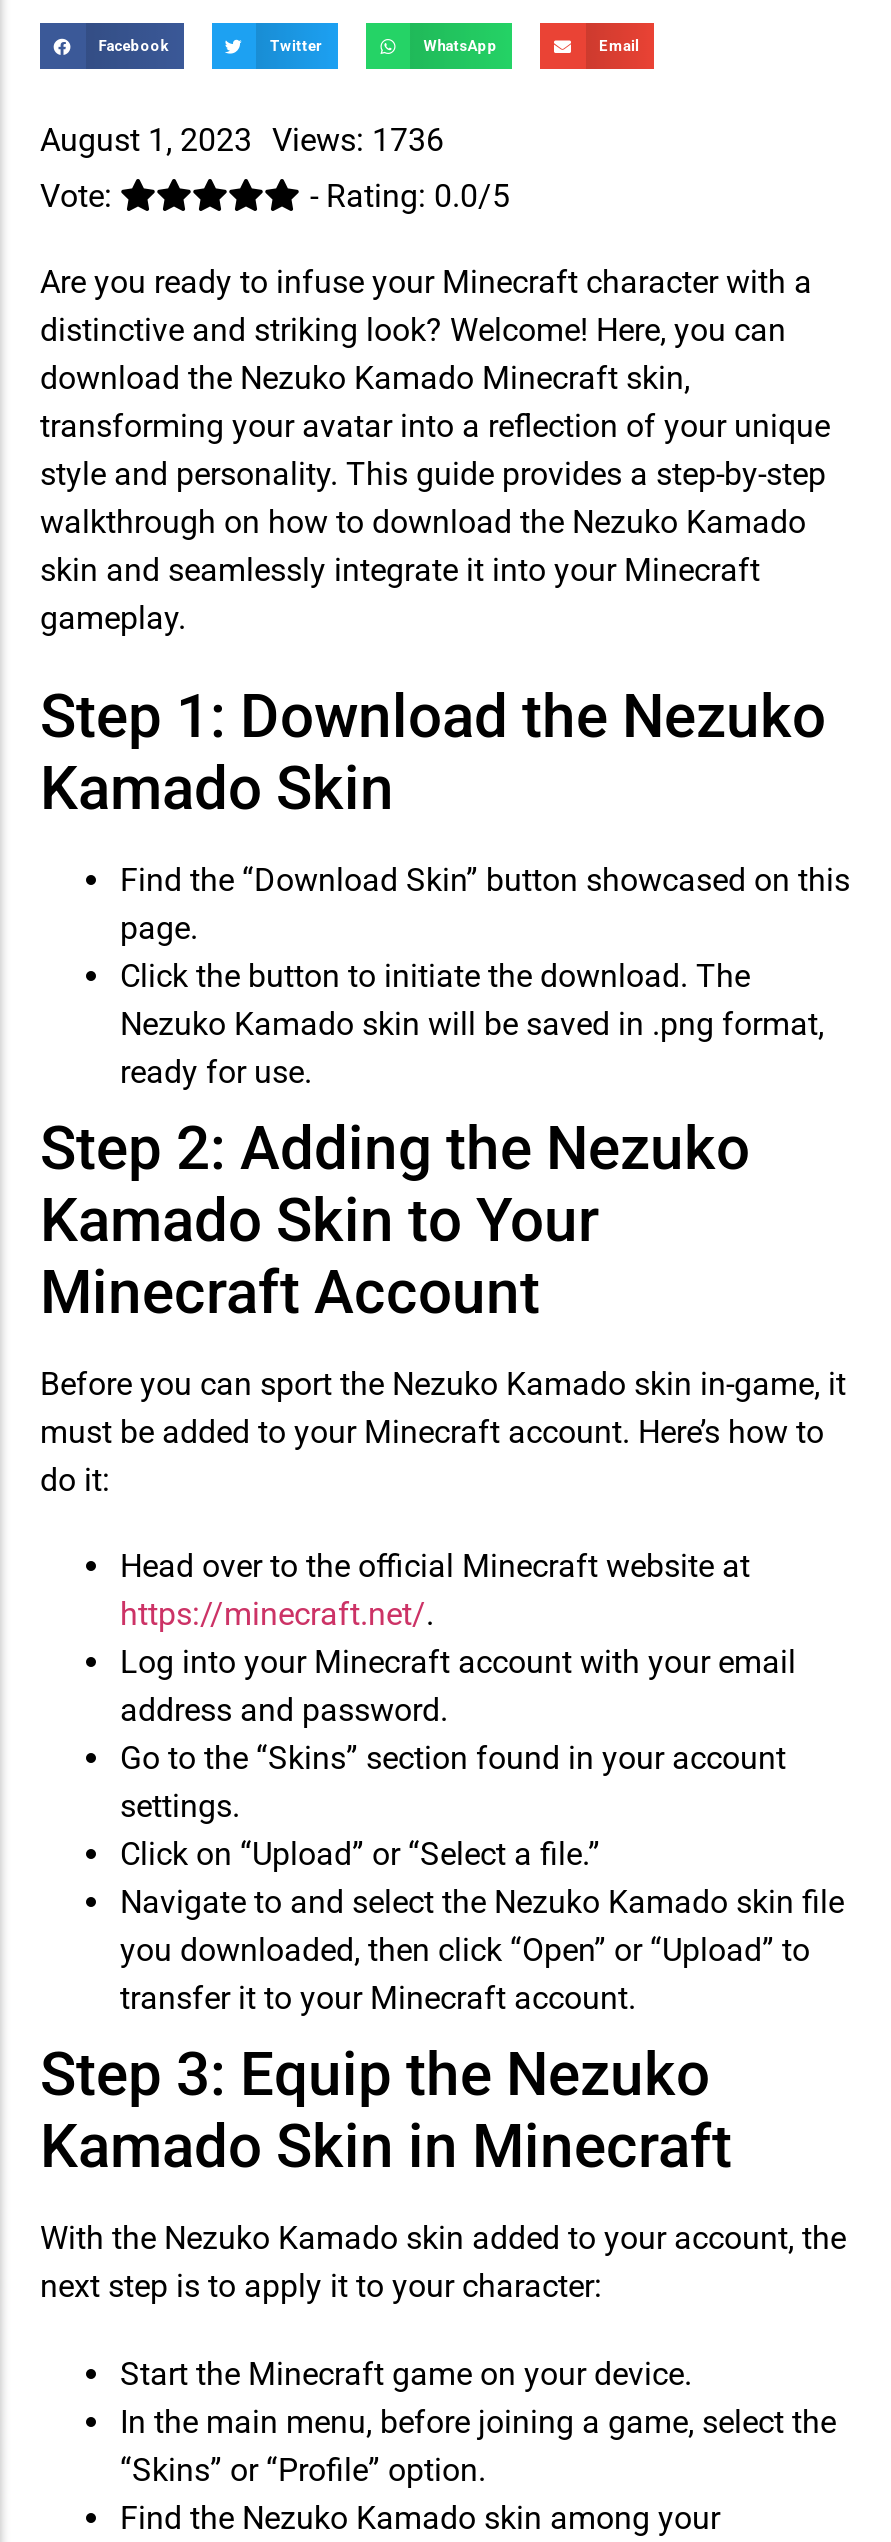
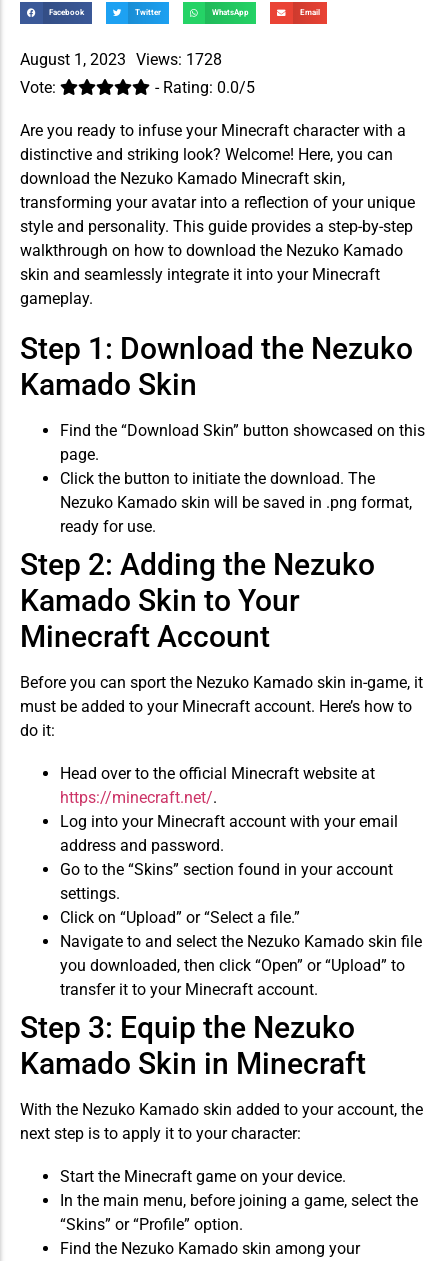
- August 1, 2023 Views: 1736
+ August 1, 2023 Views: 1728
